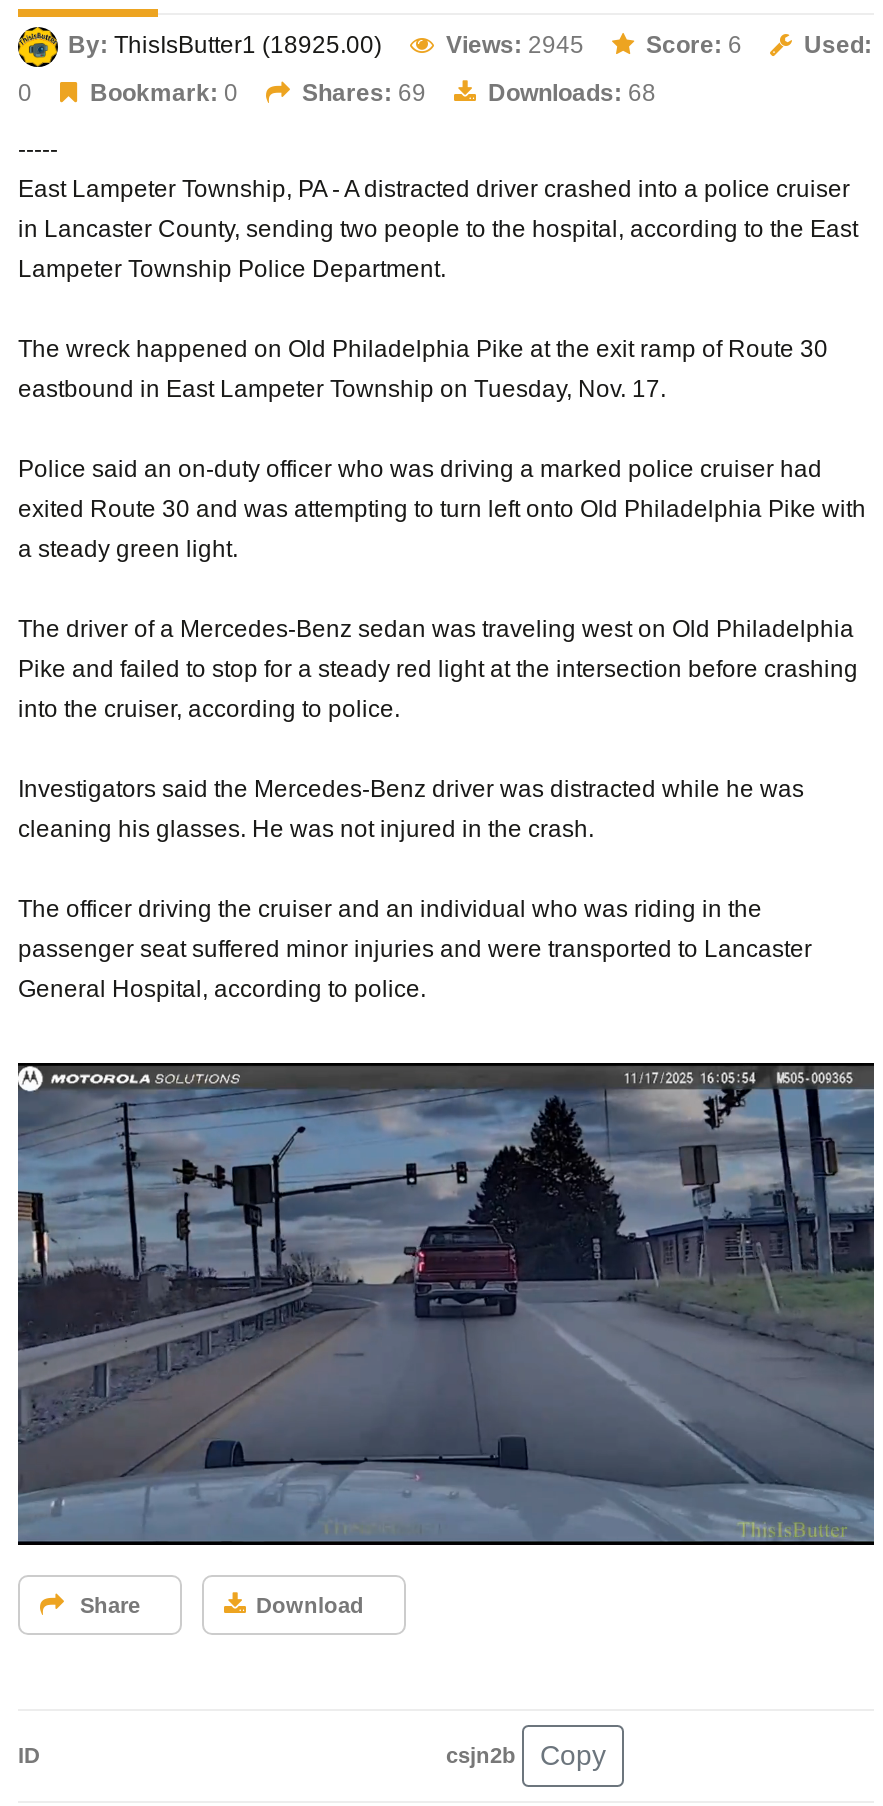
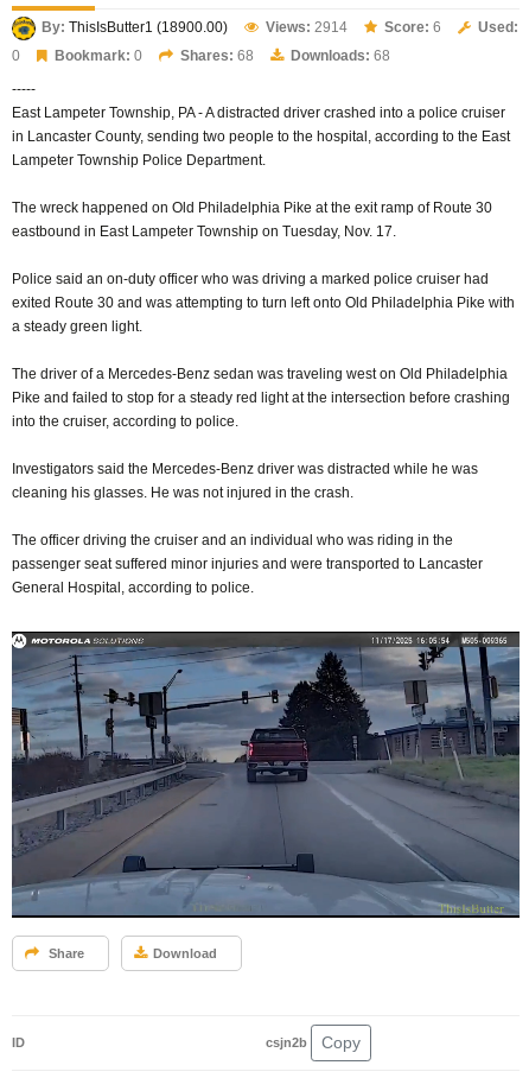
- By: ThisIsButter1 (18925.00)
+ By: ThisIsButter1 (18900.00)

- Views: 2945
+ Views: 2914

- Shares: 69
+ Shares: 68
